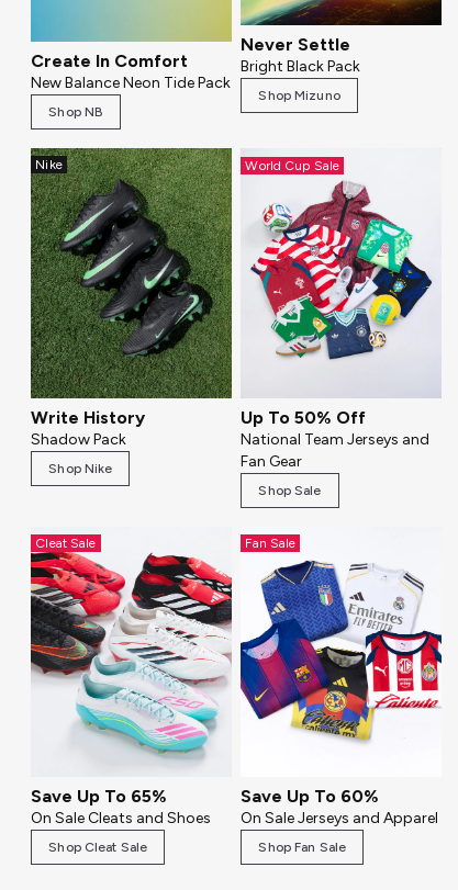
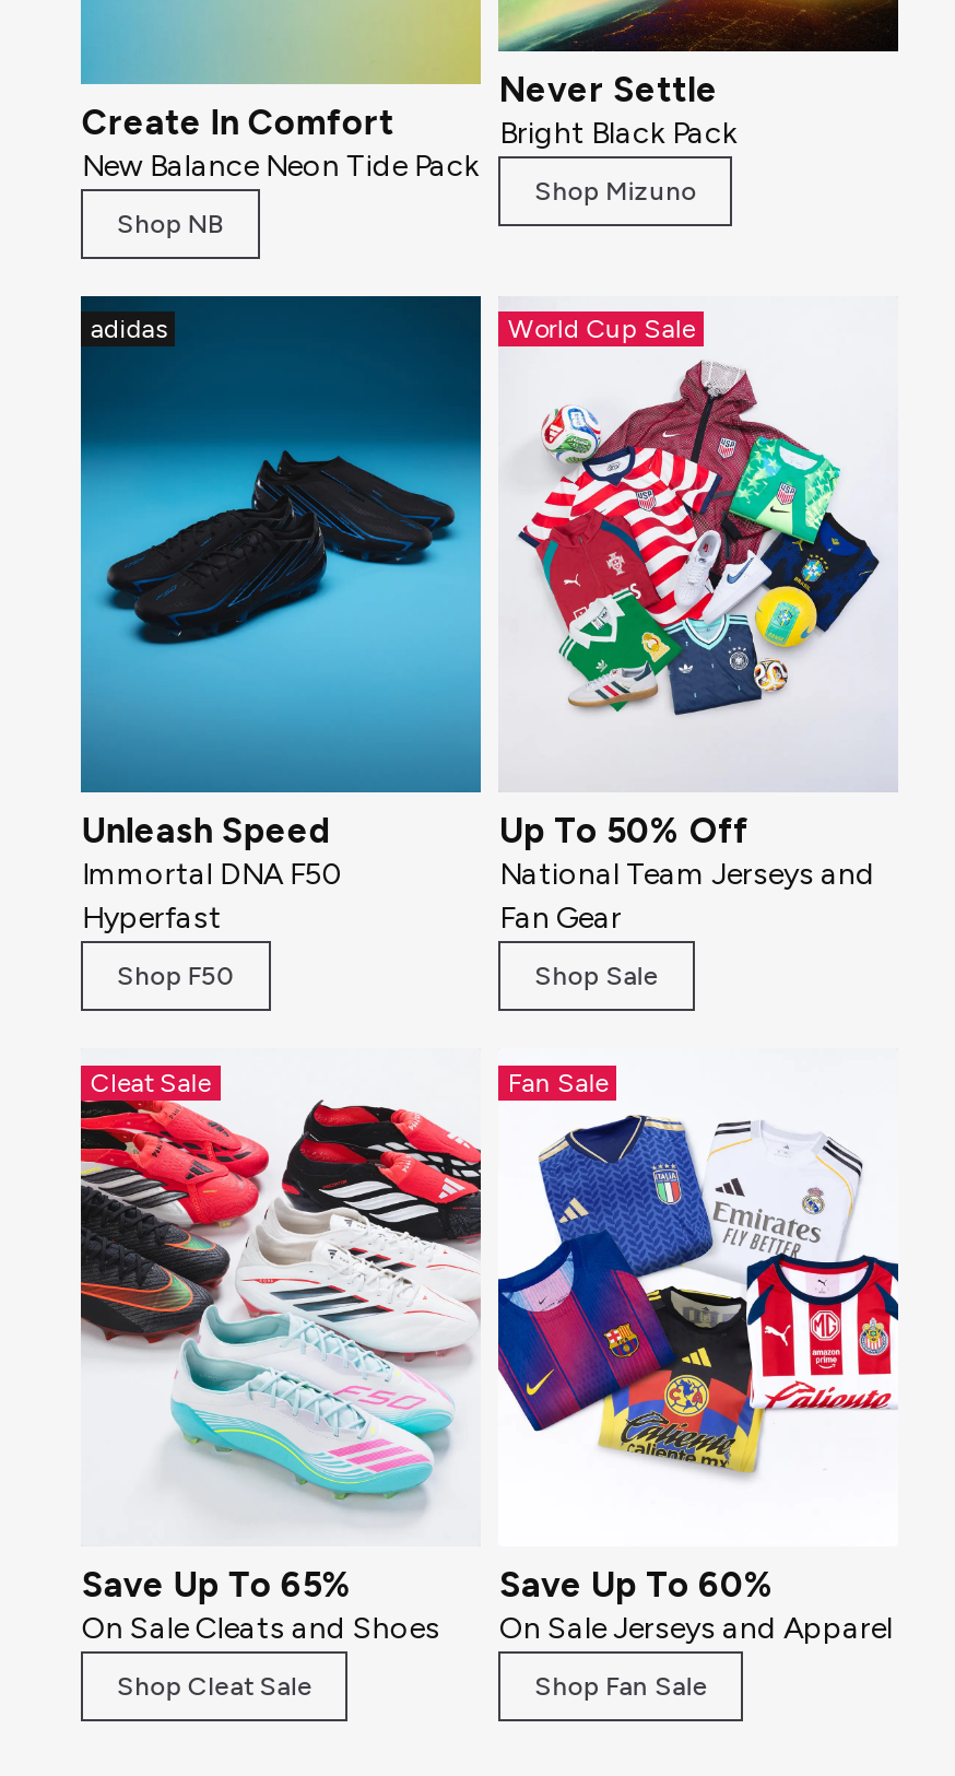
- [image]
- Nike
+ [image]
+ adidas

- Write History
- Shadow Pack
+ Unleash Speed
+ Immortal DNA F50
+ Hyperfast

- Shop Nike
+ Shop F50
